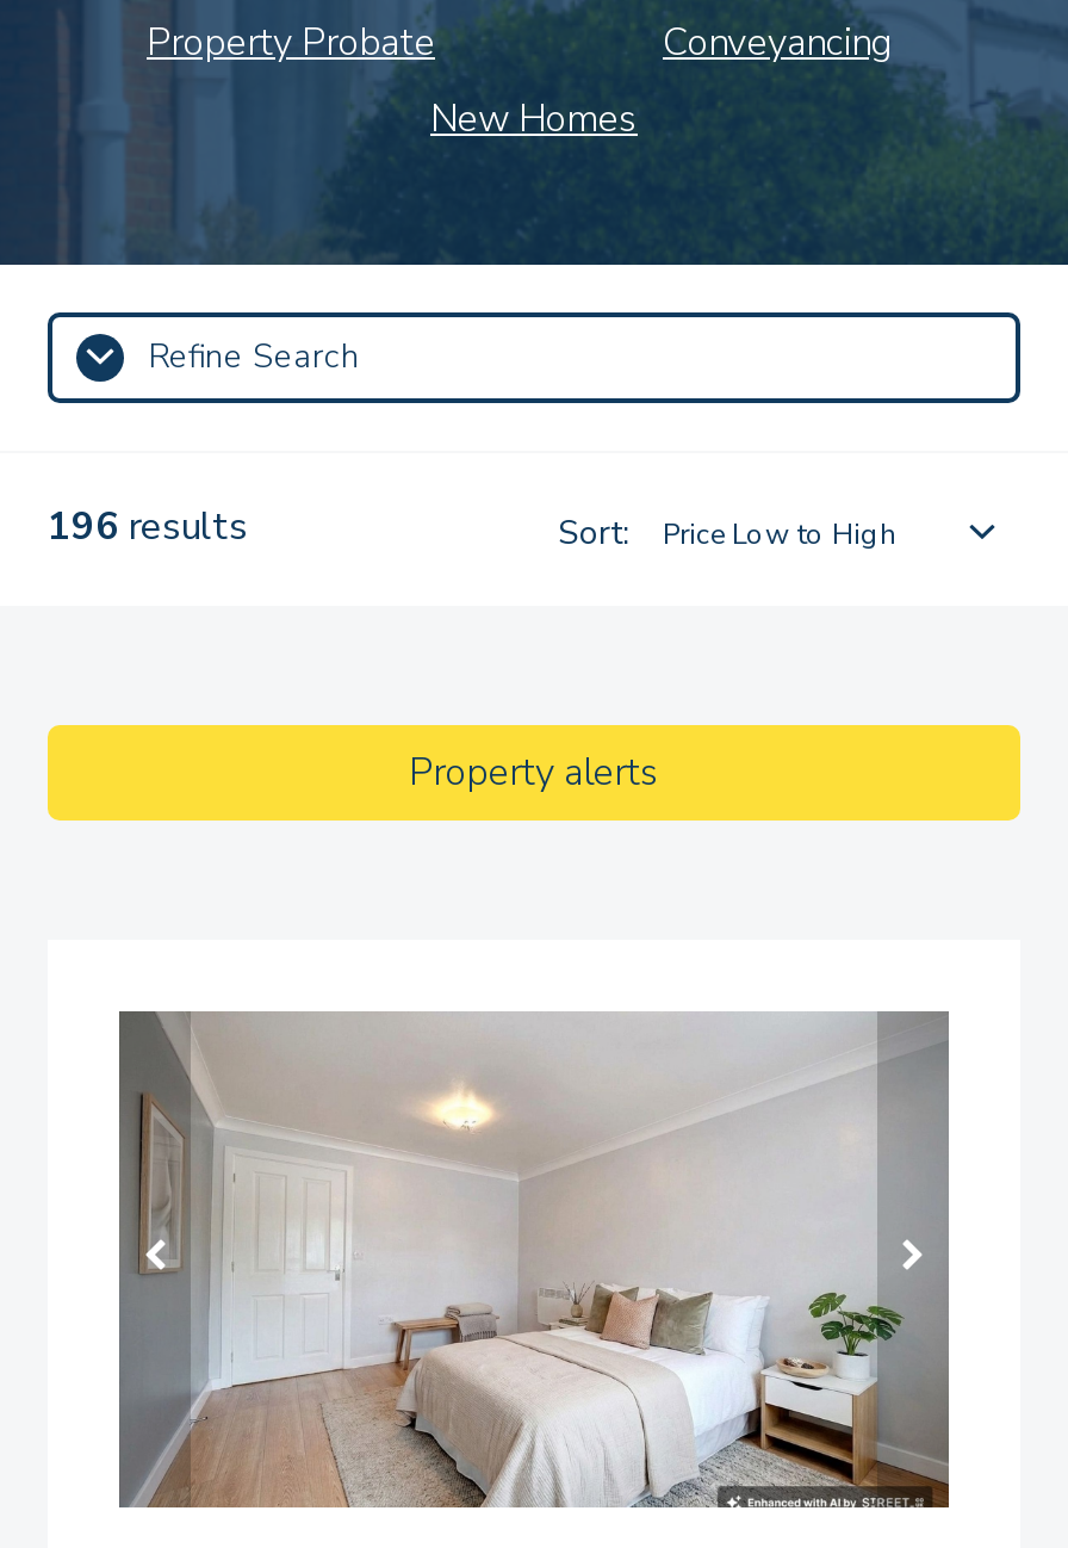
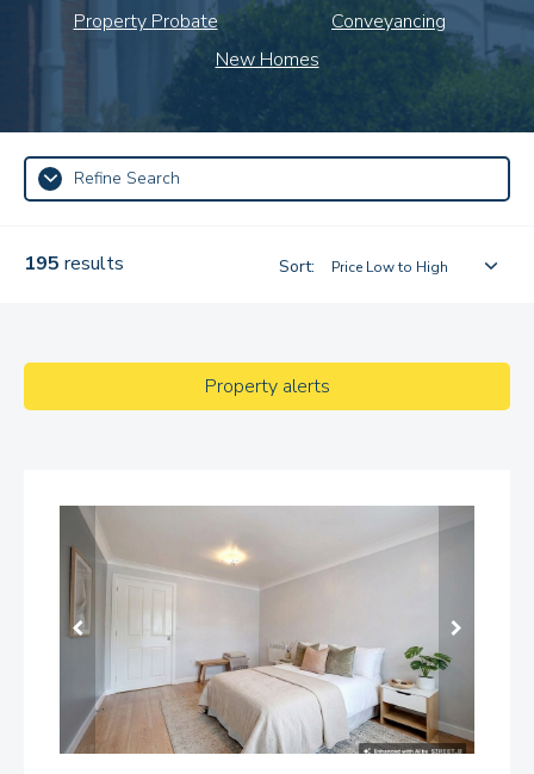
- 196 results
+ 195 results
